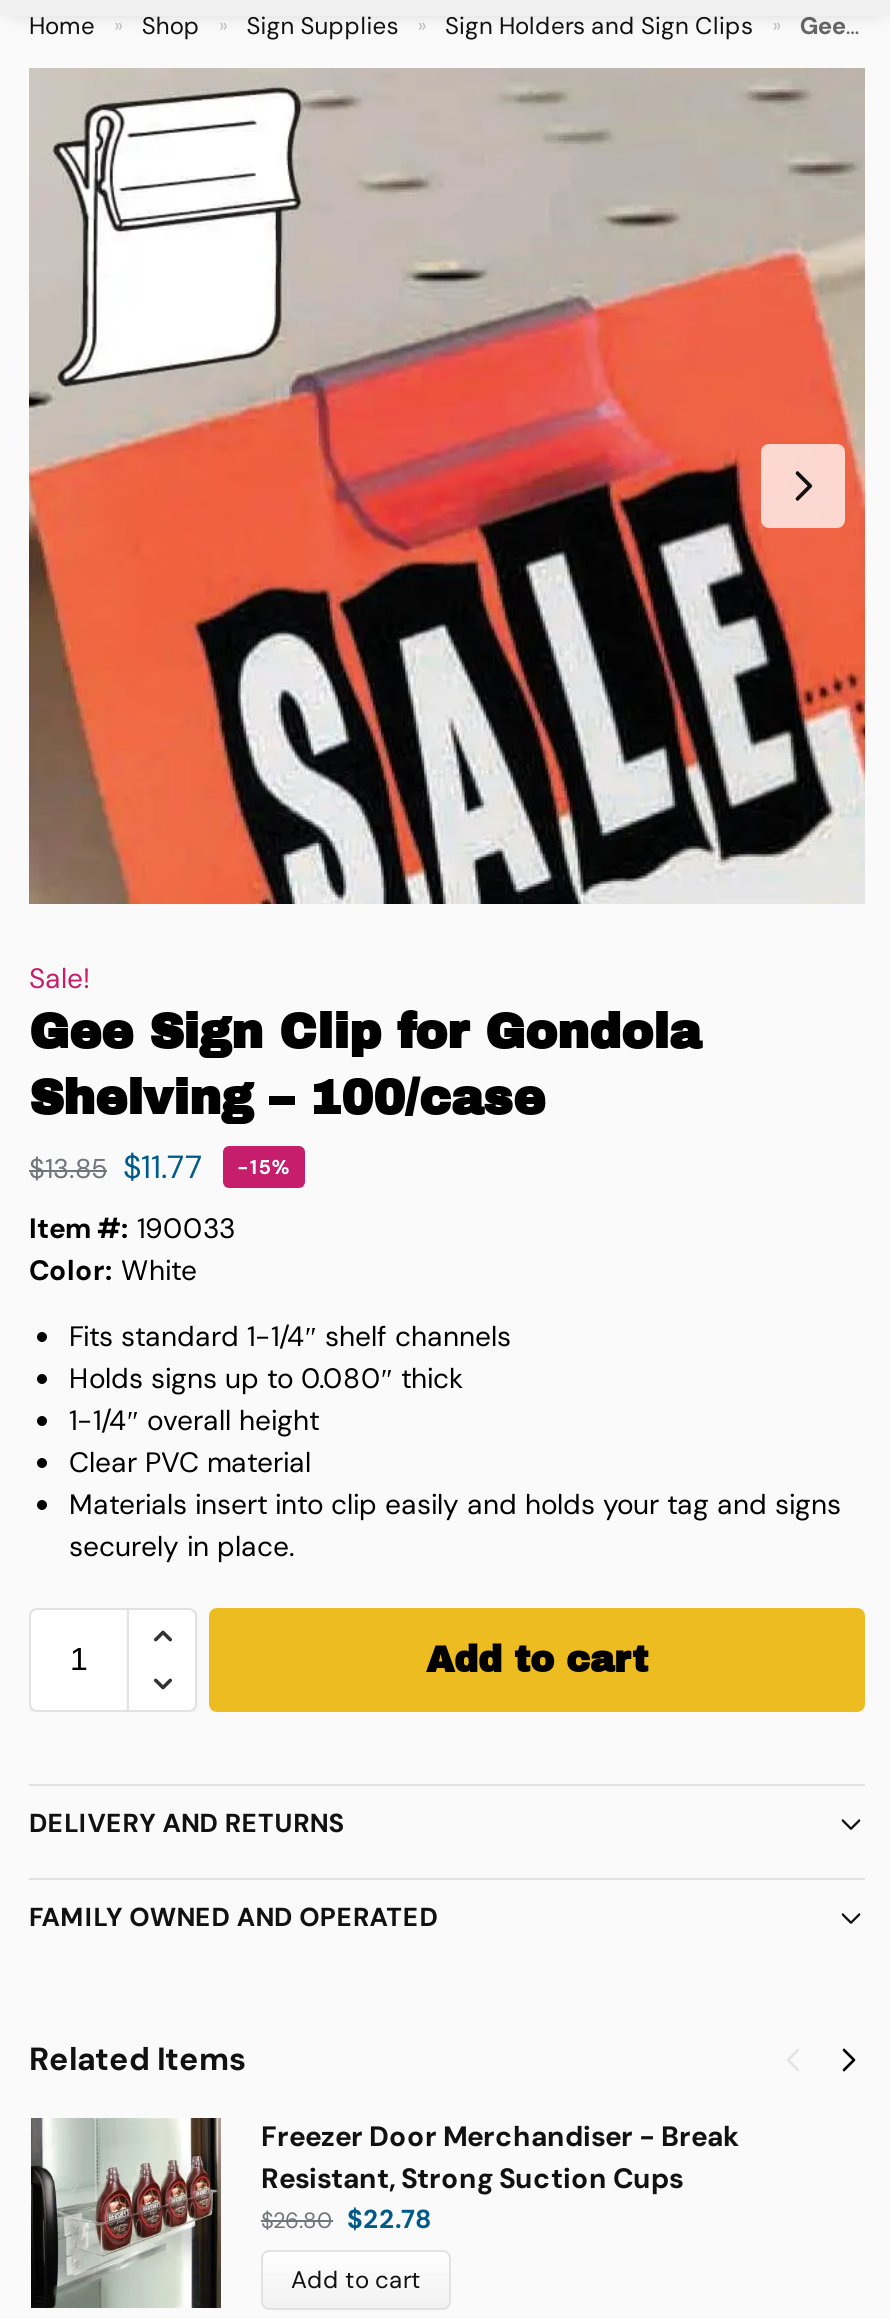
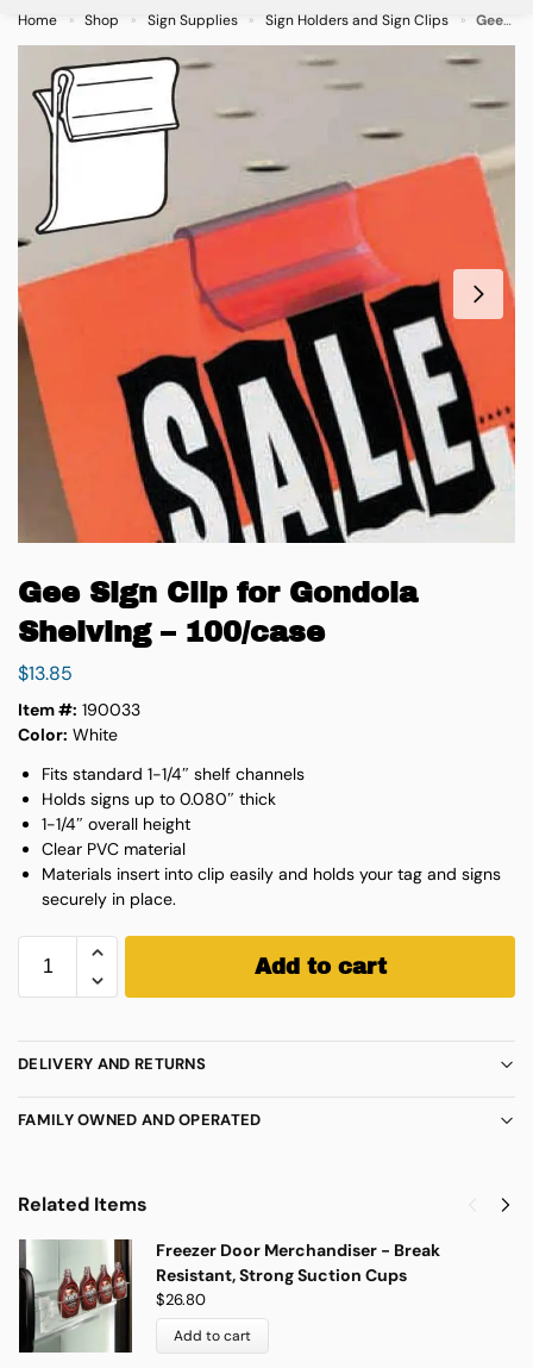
- Sale!

- $13.85 $11.77
- -15%
+ $13.85

- $26.80 $22.78
+ $26.80
